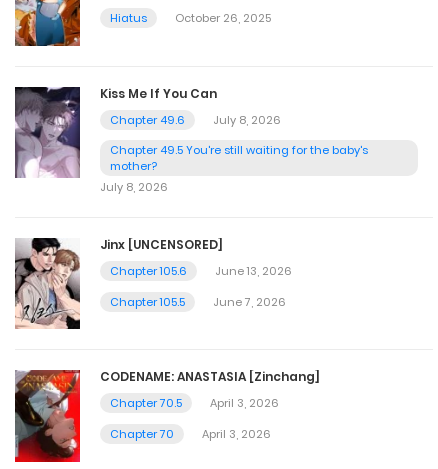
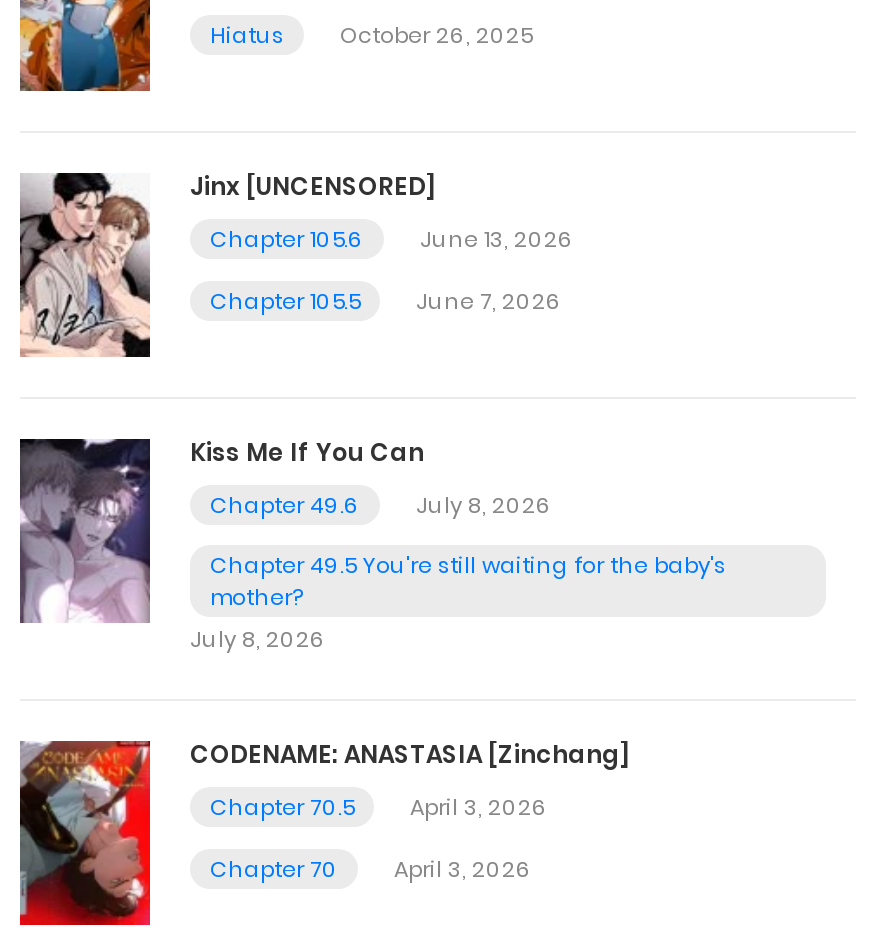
moved down: [image] | Kiss Me If You Can | Chapter 49.6 | July 8, 2026 | Chapter 49.5 You're still waiting for the baby's | mother? | July 8, 2026

moved up: [image] | Jinx [UNCENSORED] | Chapter 105.6 | June 13, 2026 | Chapter 105.5 | June 7, 2026
